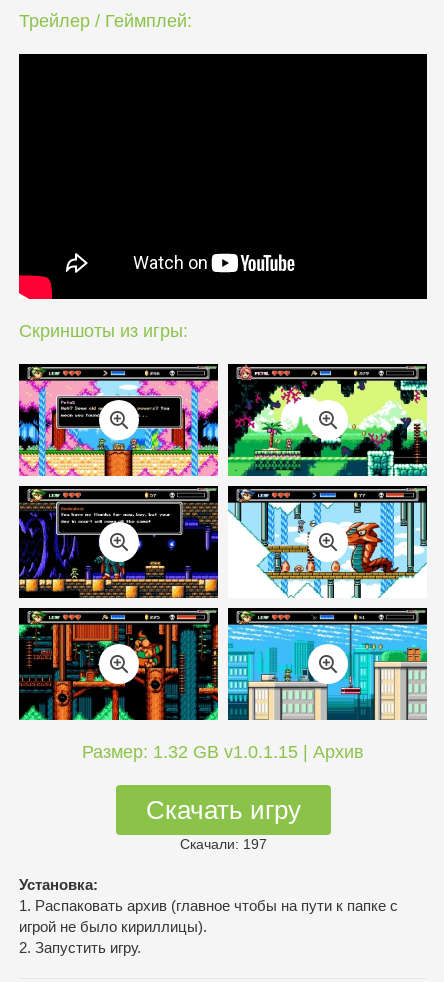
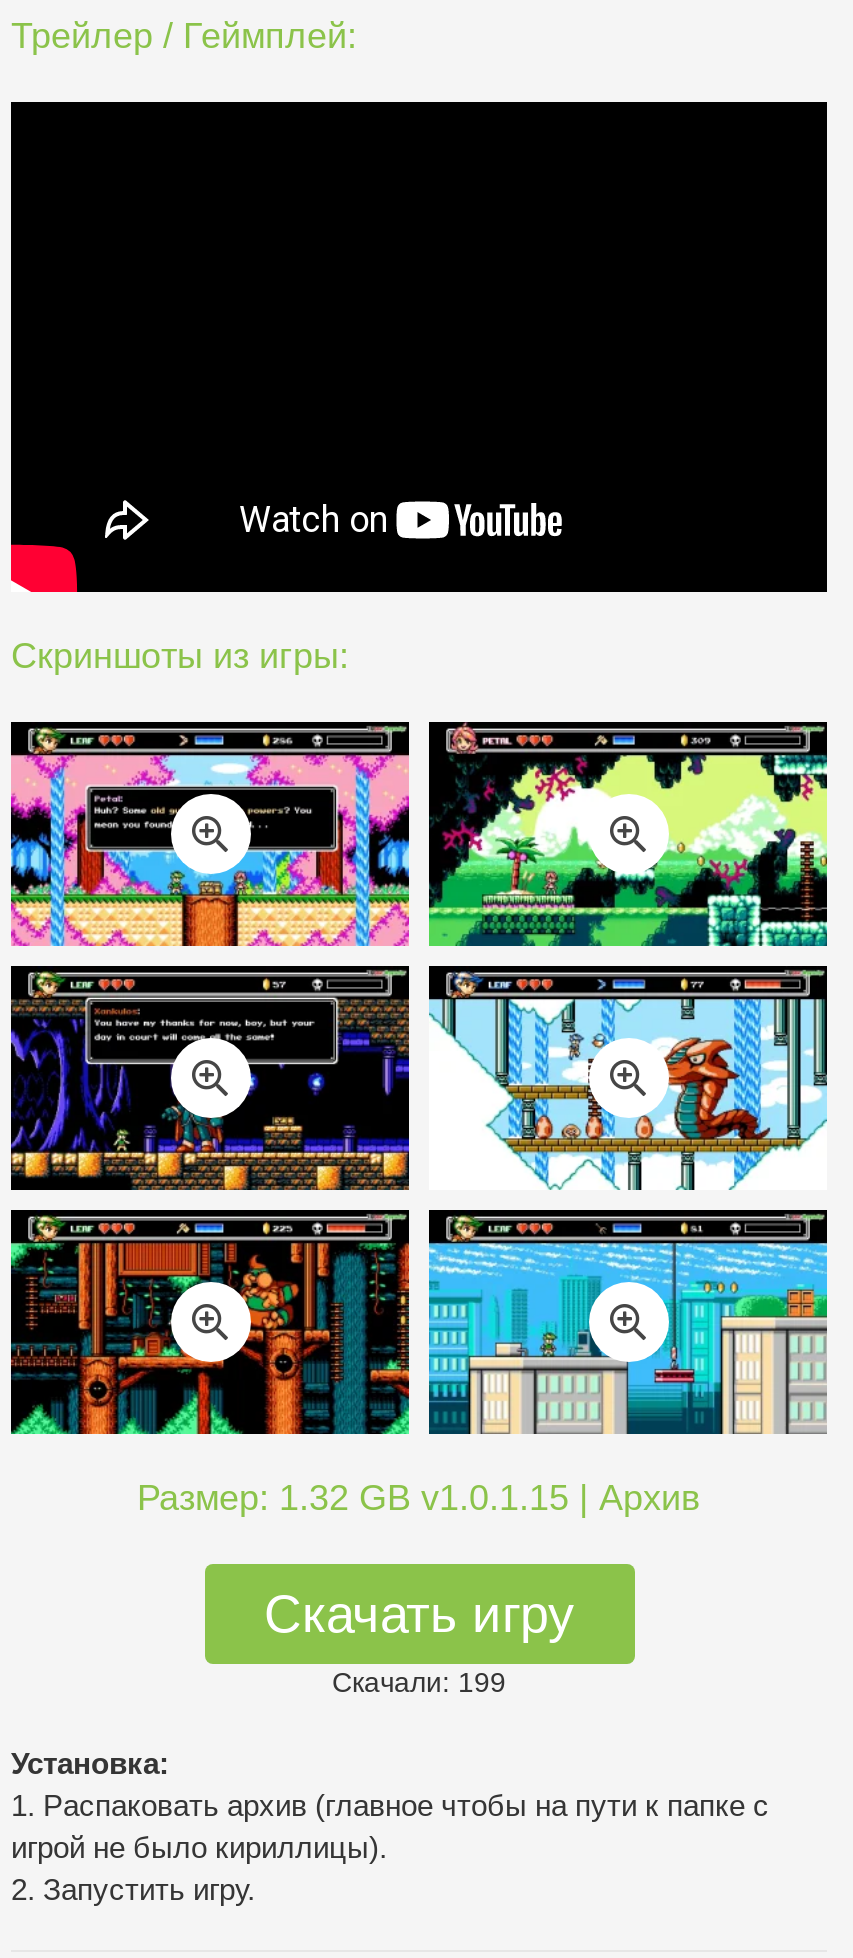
- Скачали: 197
+ Скачали: 199
